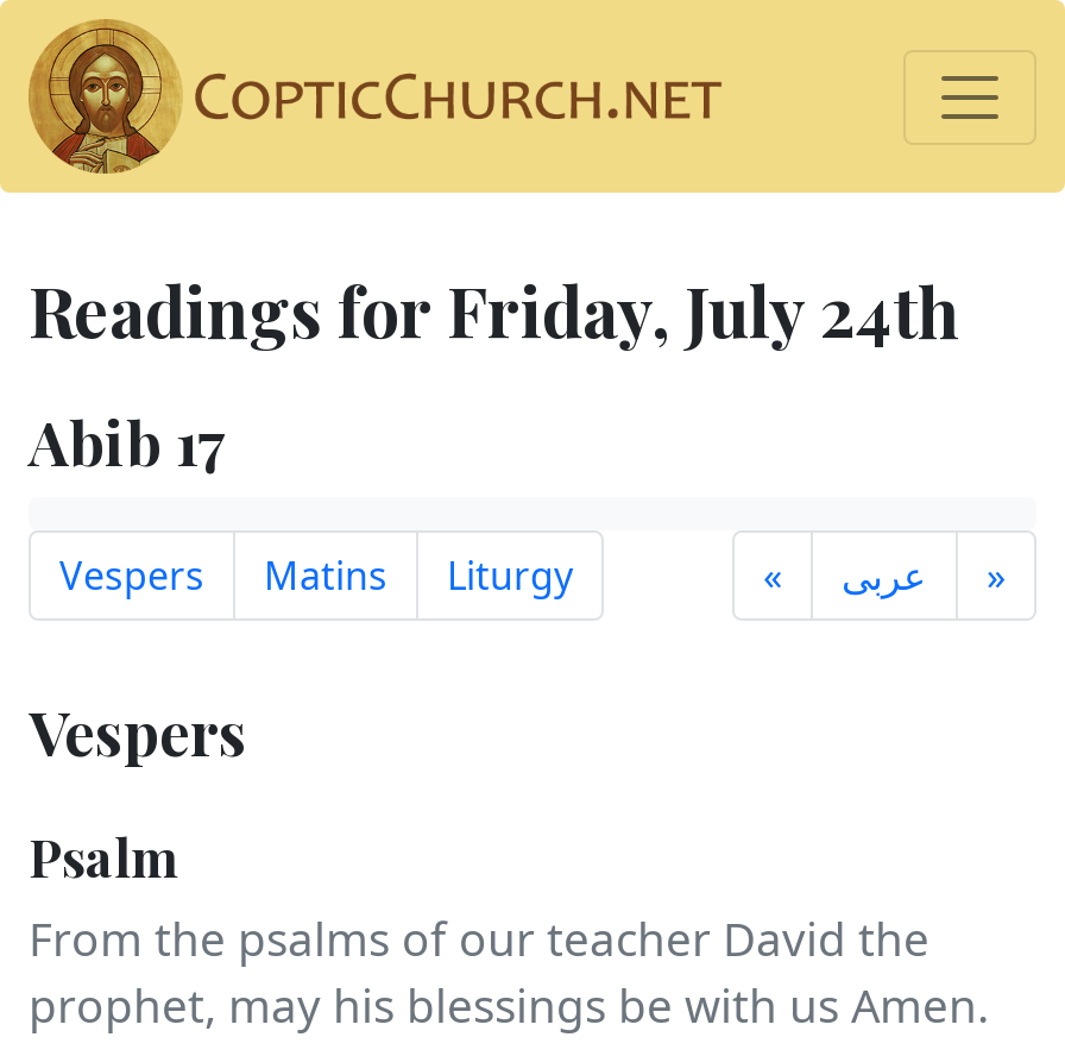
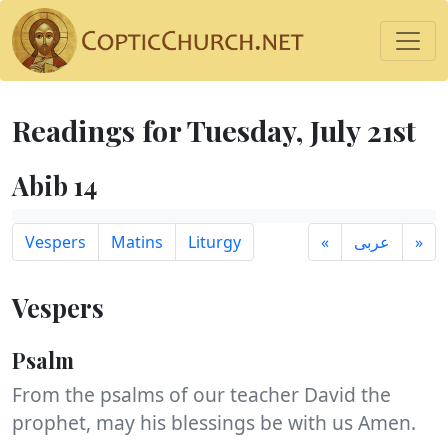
- Readings for Friday, July 24th
+ Readings for Tuesday, July 21st

- Abib 17
+ Abib 14
